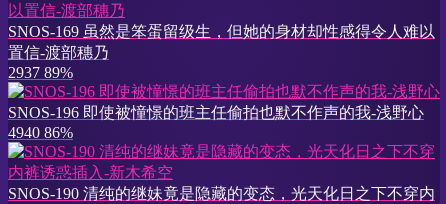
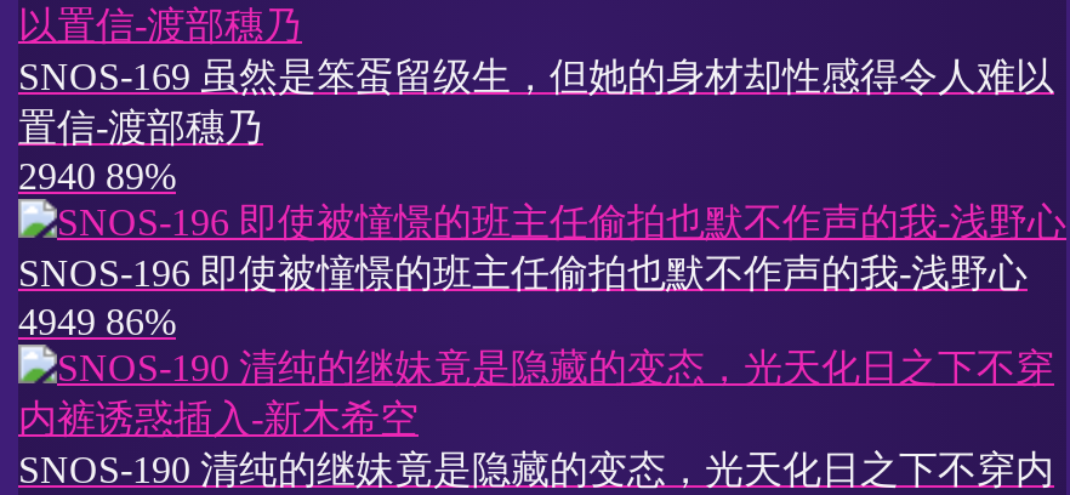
- 2937 89%
+ 2940 89%

- 4940 86%
+ 4949 86%
